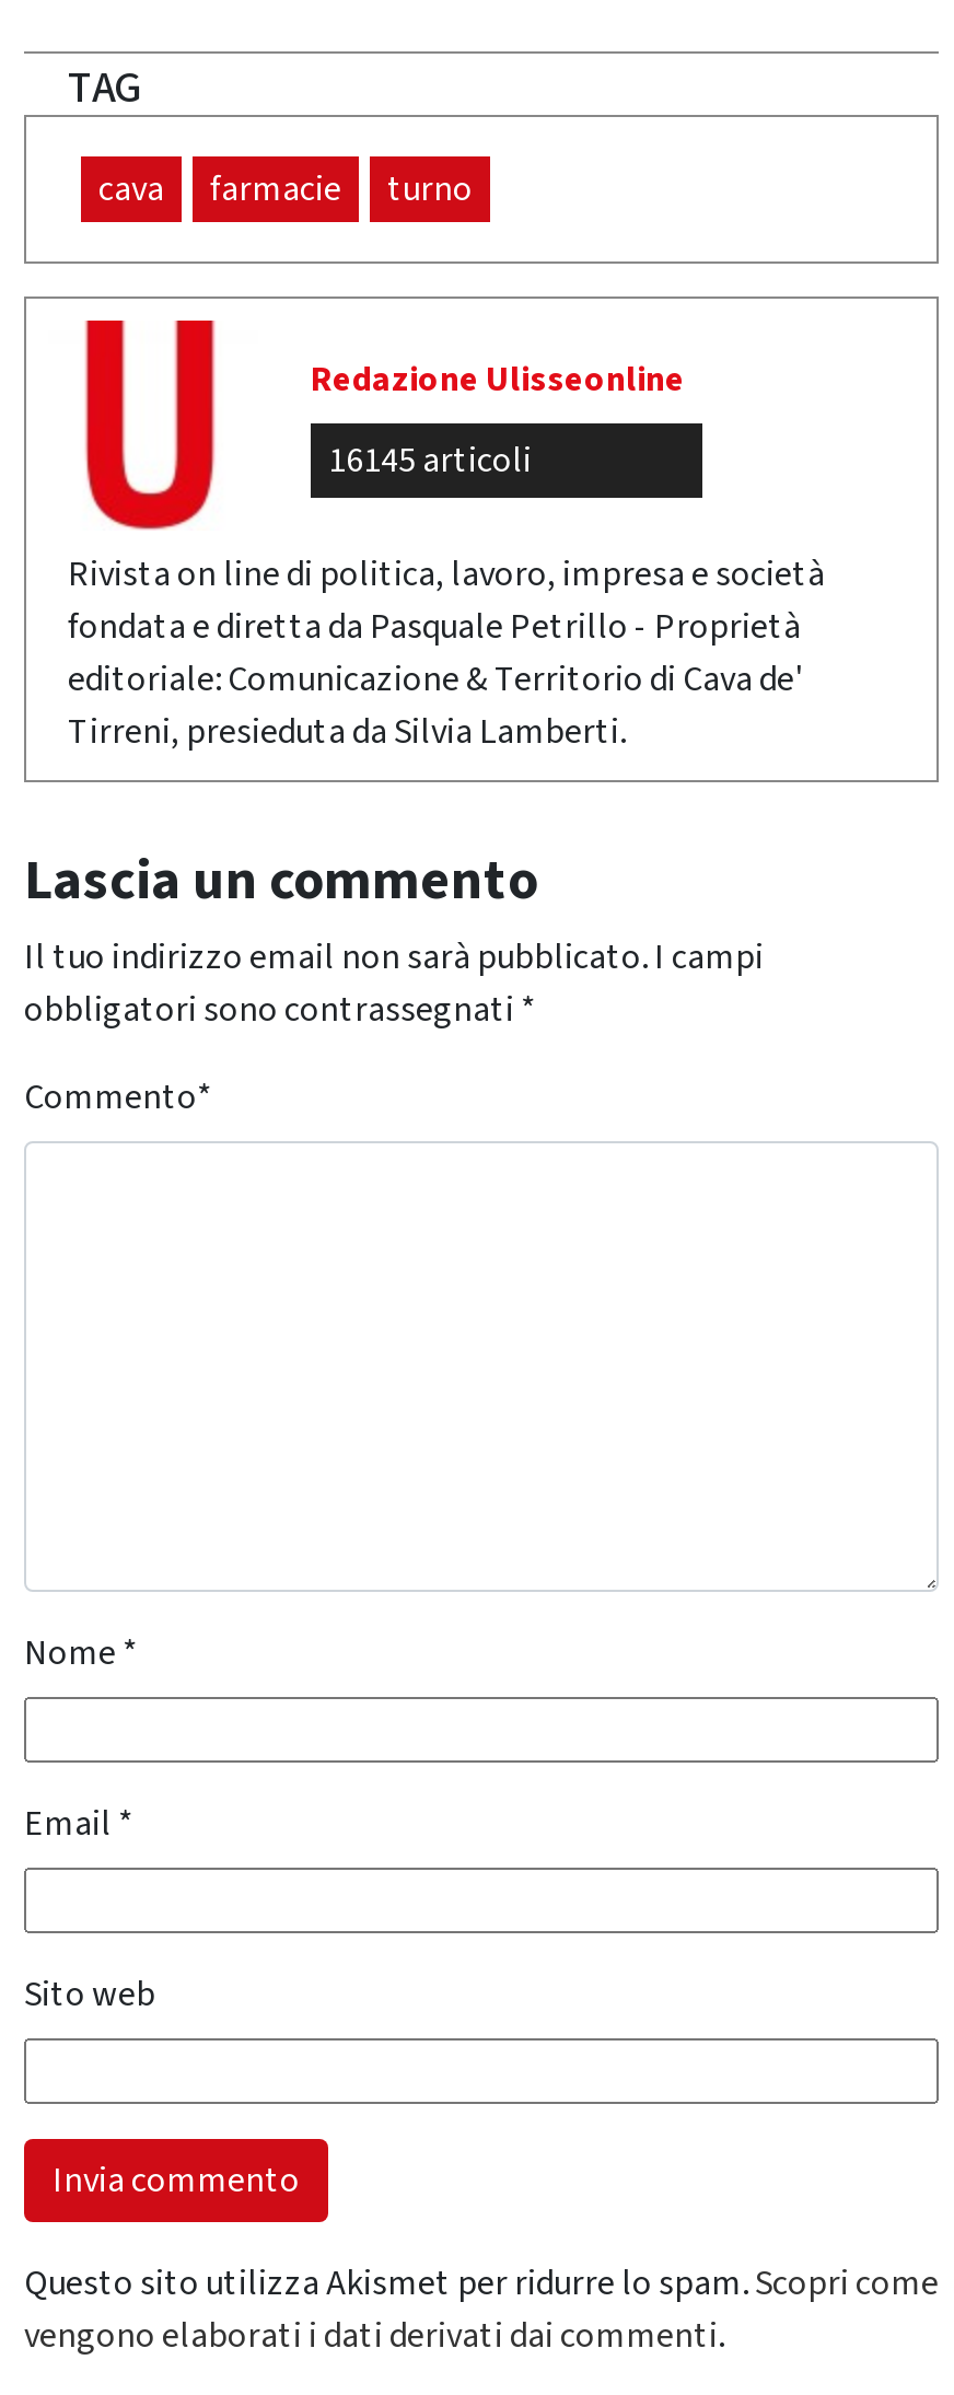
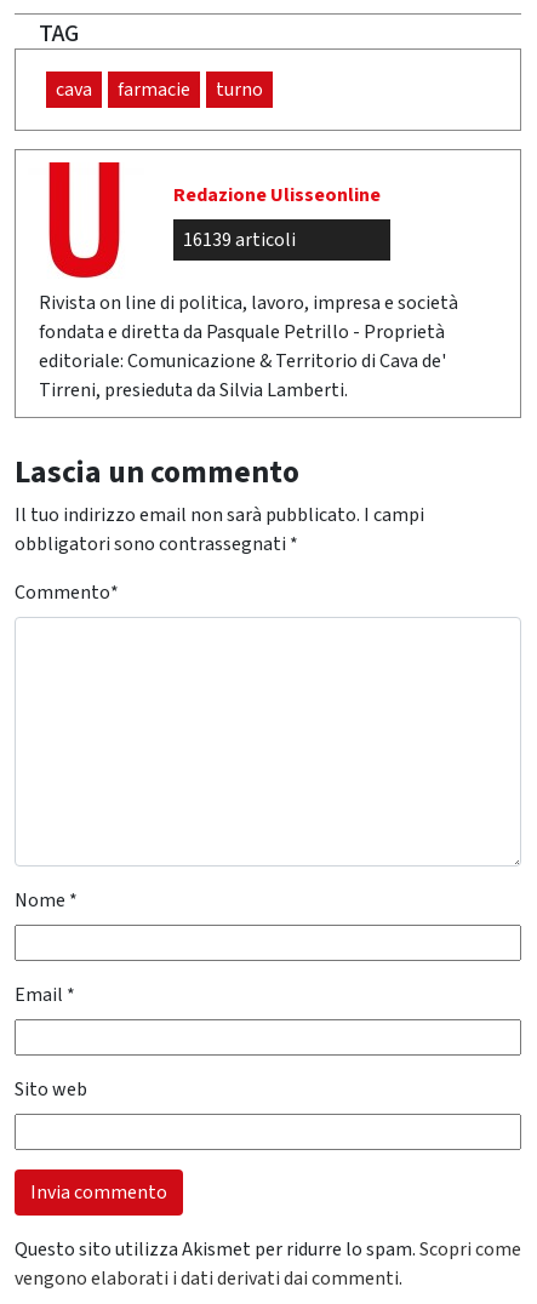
- 16145 articoli
+ 16139 articoli
